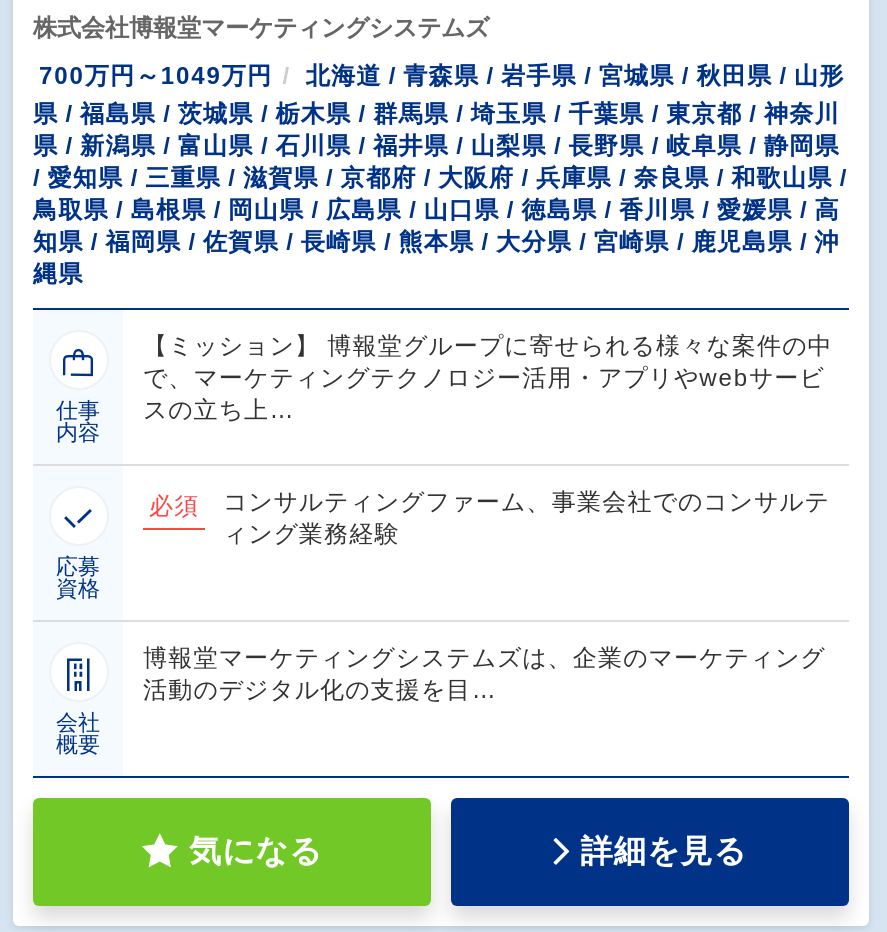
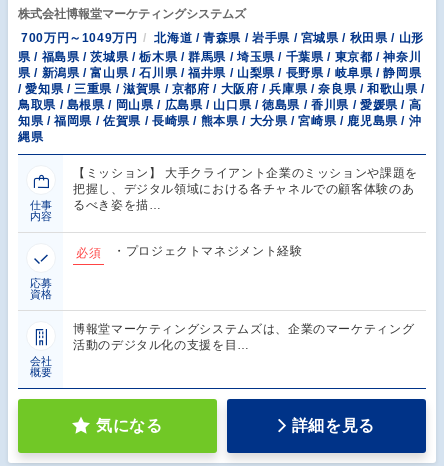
- 【ミッション】 博報堂グループに寄せられる様々な案件の中
- で、マーケティングテクノロジー活用・アプリやwebサービ
- スの立ち上…
+ 【ミッション】 大手クライアント企業のミッションや課題を
+ 把握し、デジタル領域における各チャネルでの顧客体験のあ
+ るべき姿を描…

- コンサルティングファーム、事業会社でのコンサルテ
- ィング業務経験
+ ・プロジェクトマネジメント経験
